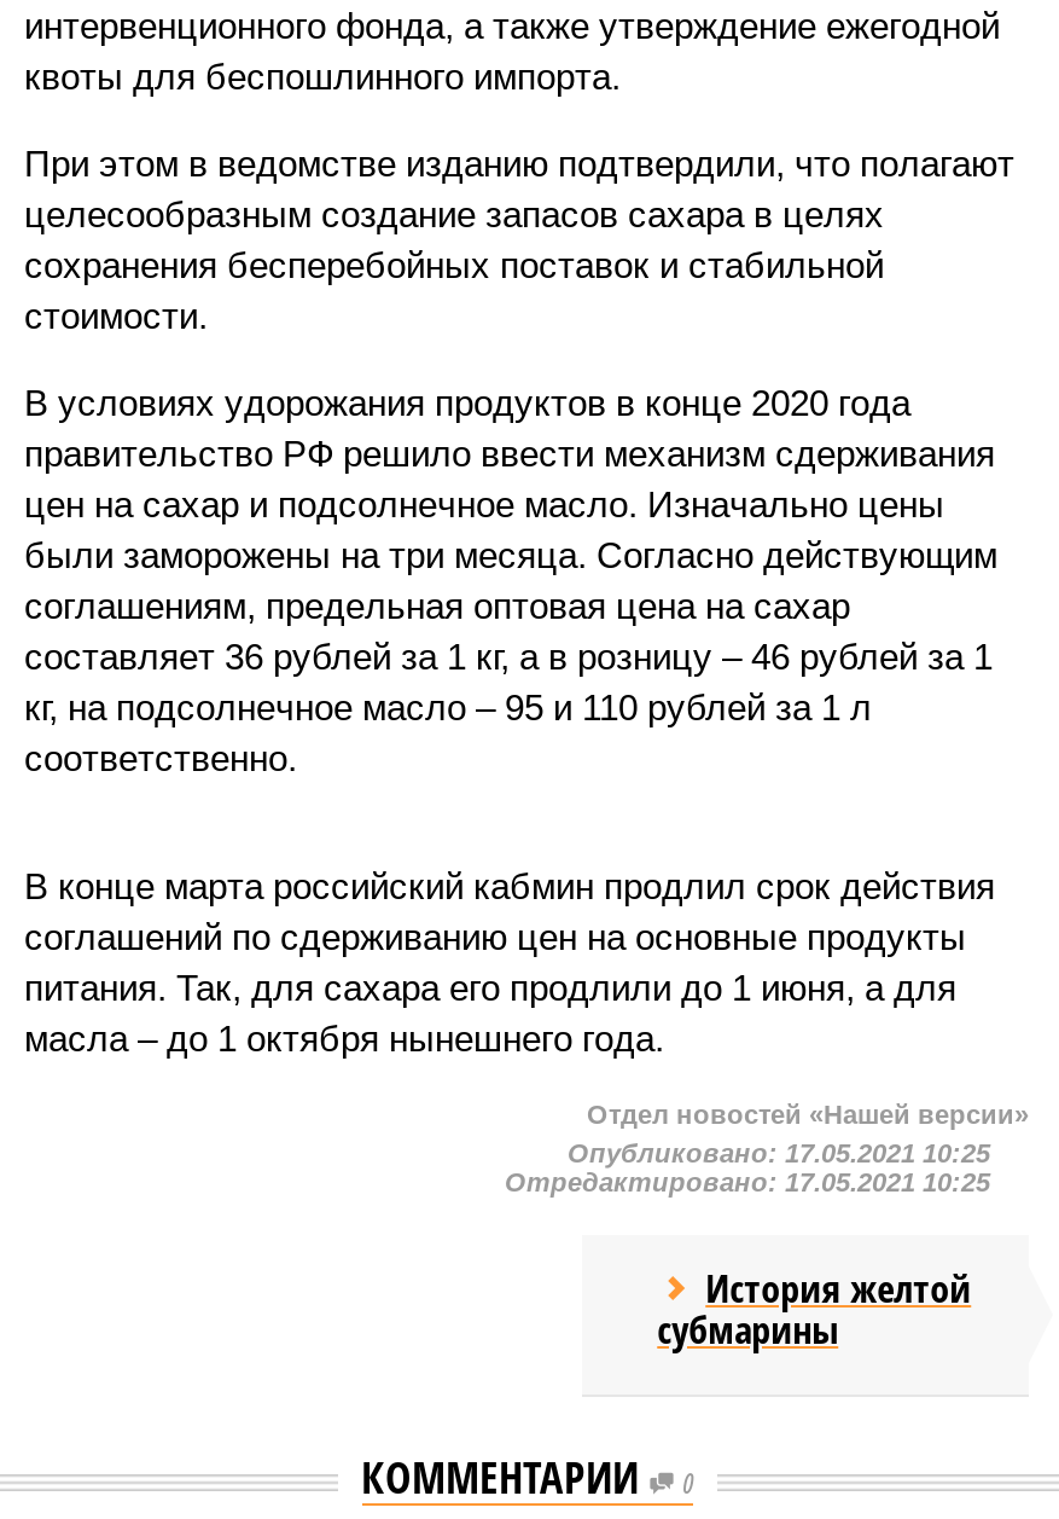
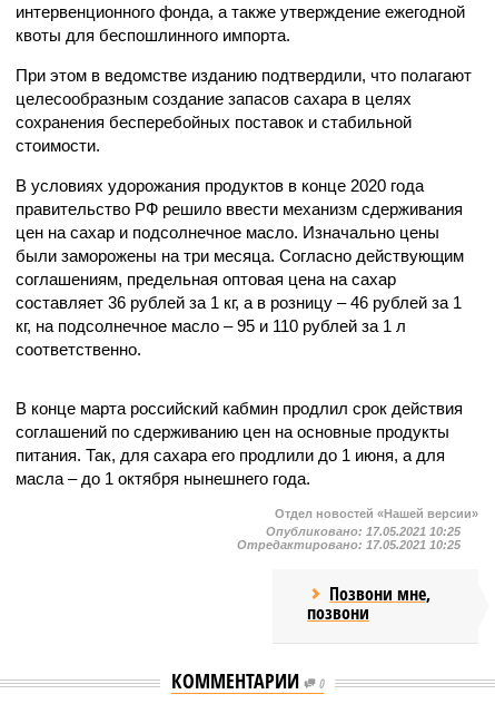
- История желтой
- субмарины
+ Позвони мне,
+ позвони
